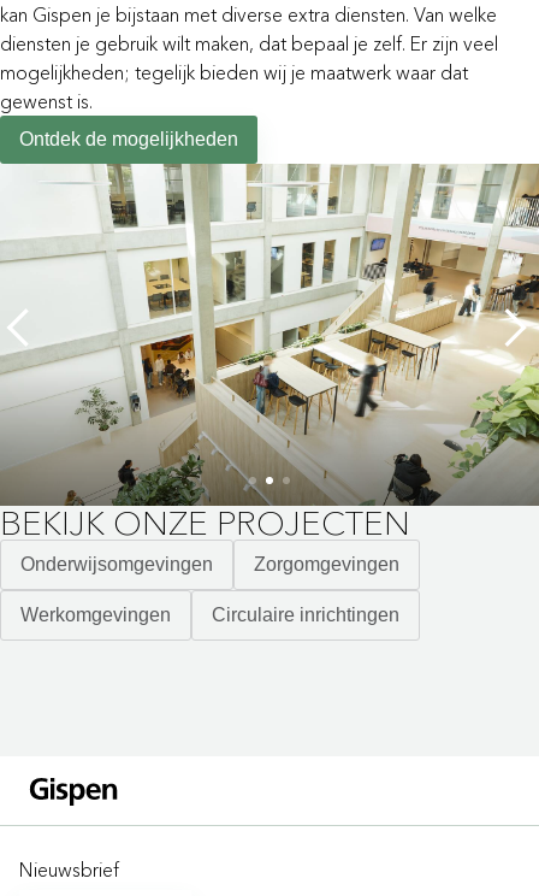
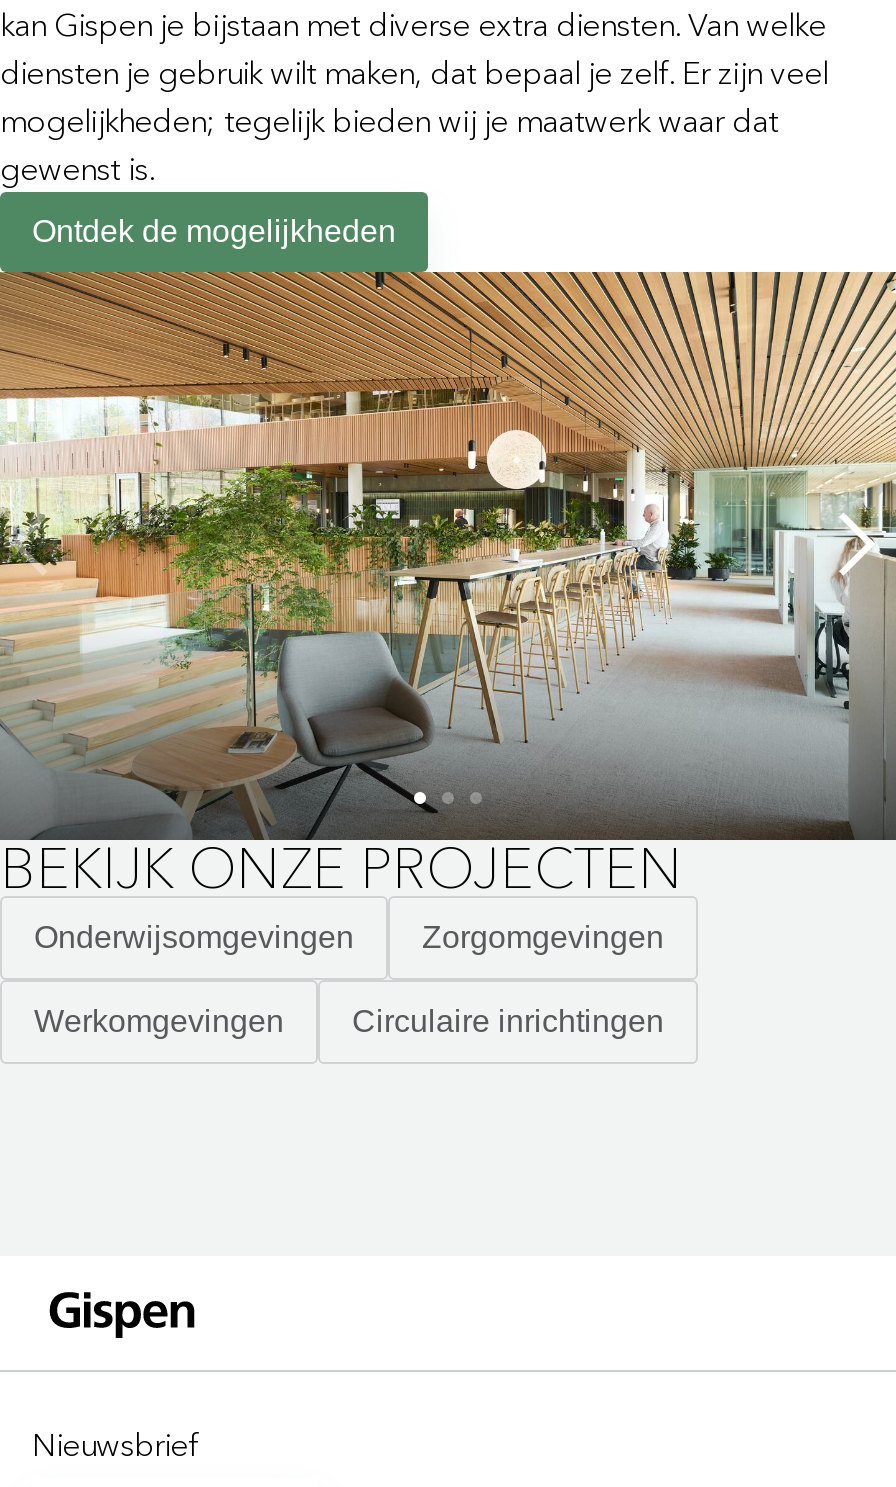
- [image]
+ [image]
